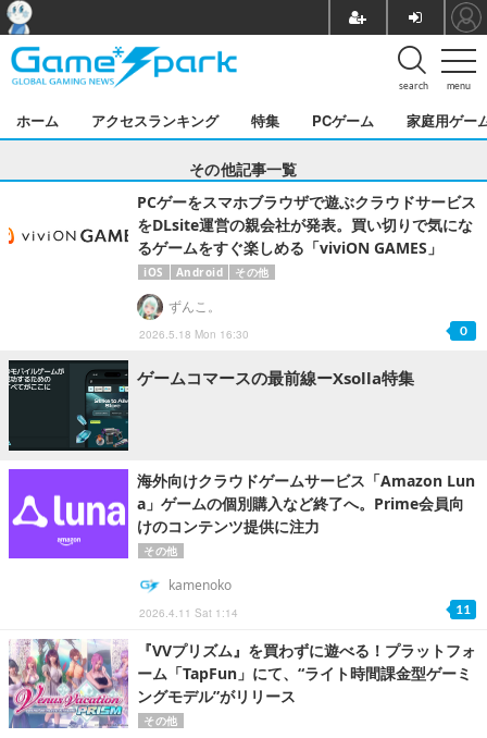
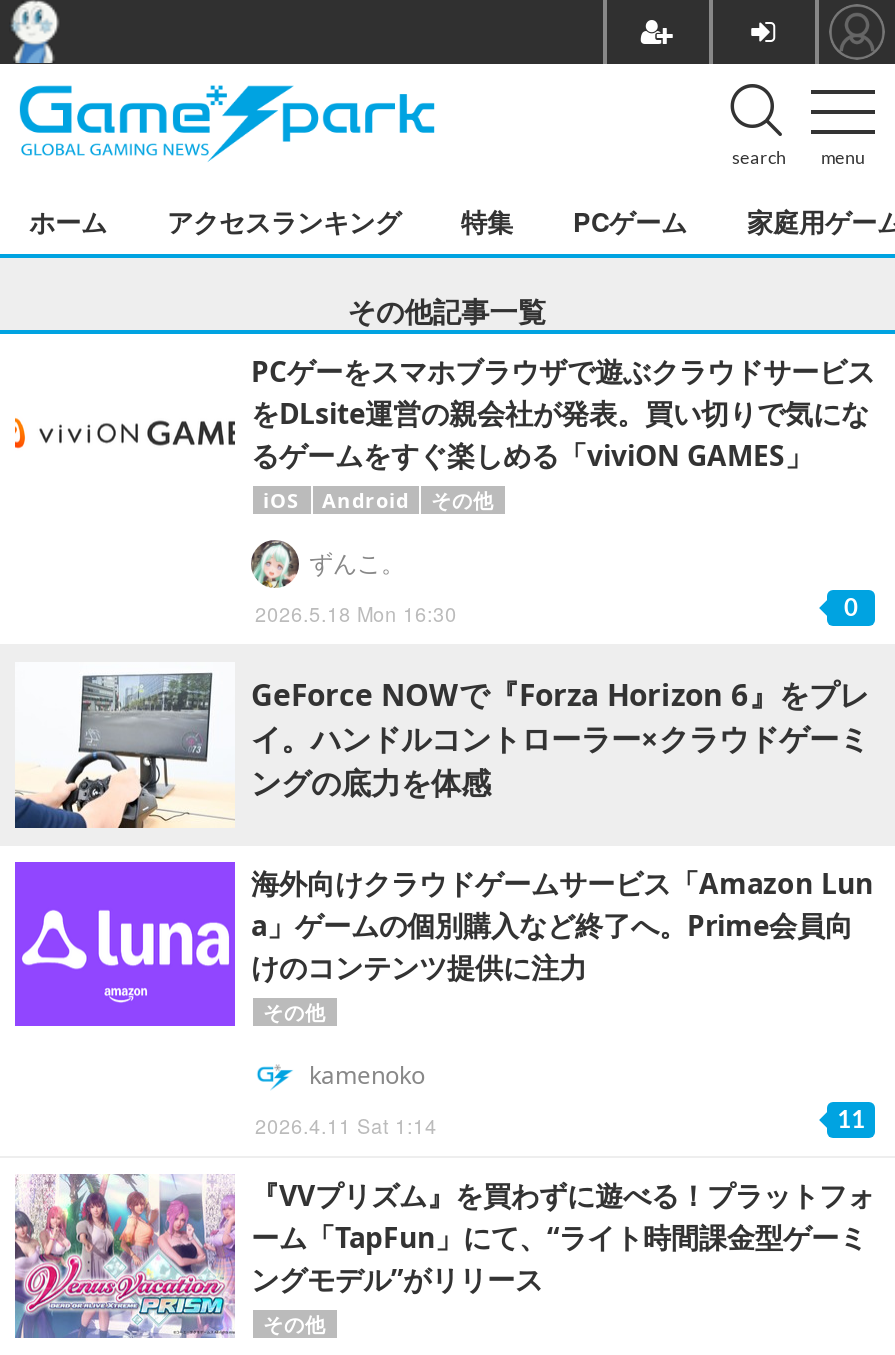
- [image]
- ゲームコマースの最前線ーXsolla特集
+ [image]
+ GeForce NOWで『Forza Horizon 6』をプレ
+ イ。ハンドルコントローラー×クラウドゲーミ
+ ングの底力を体感
